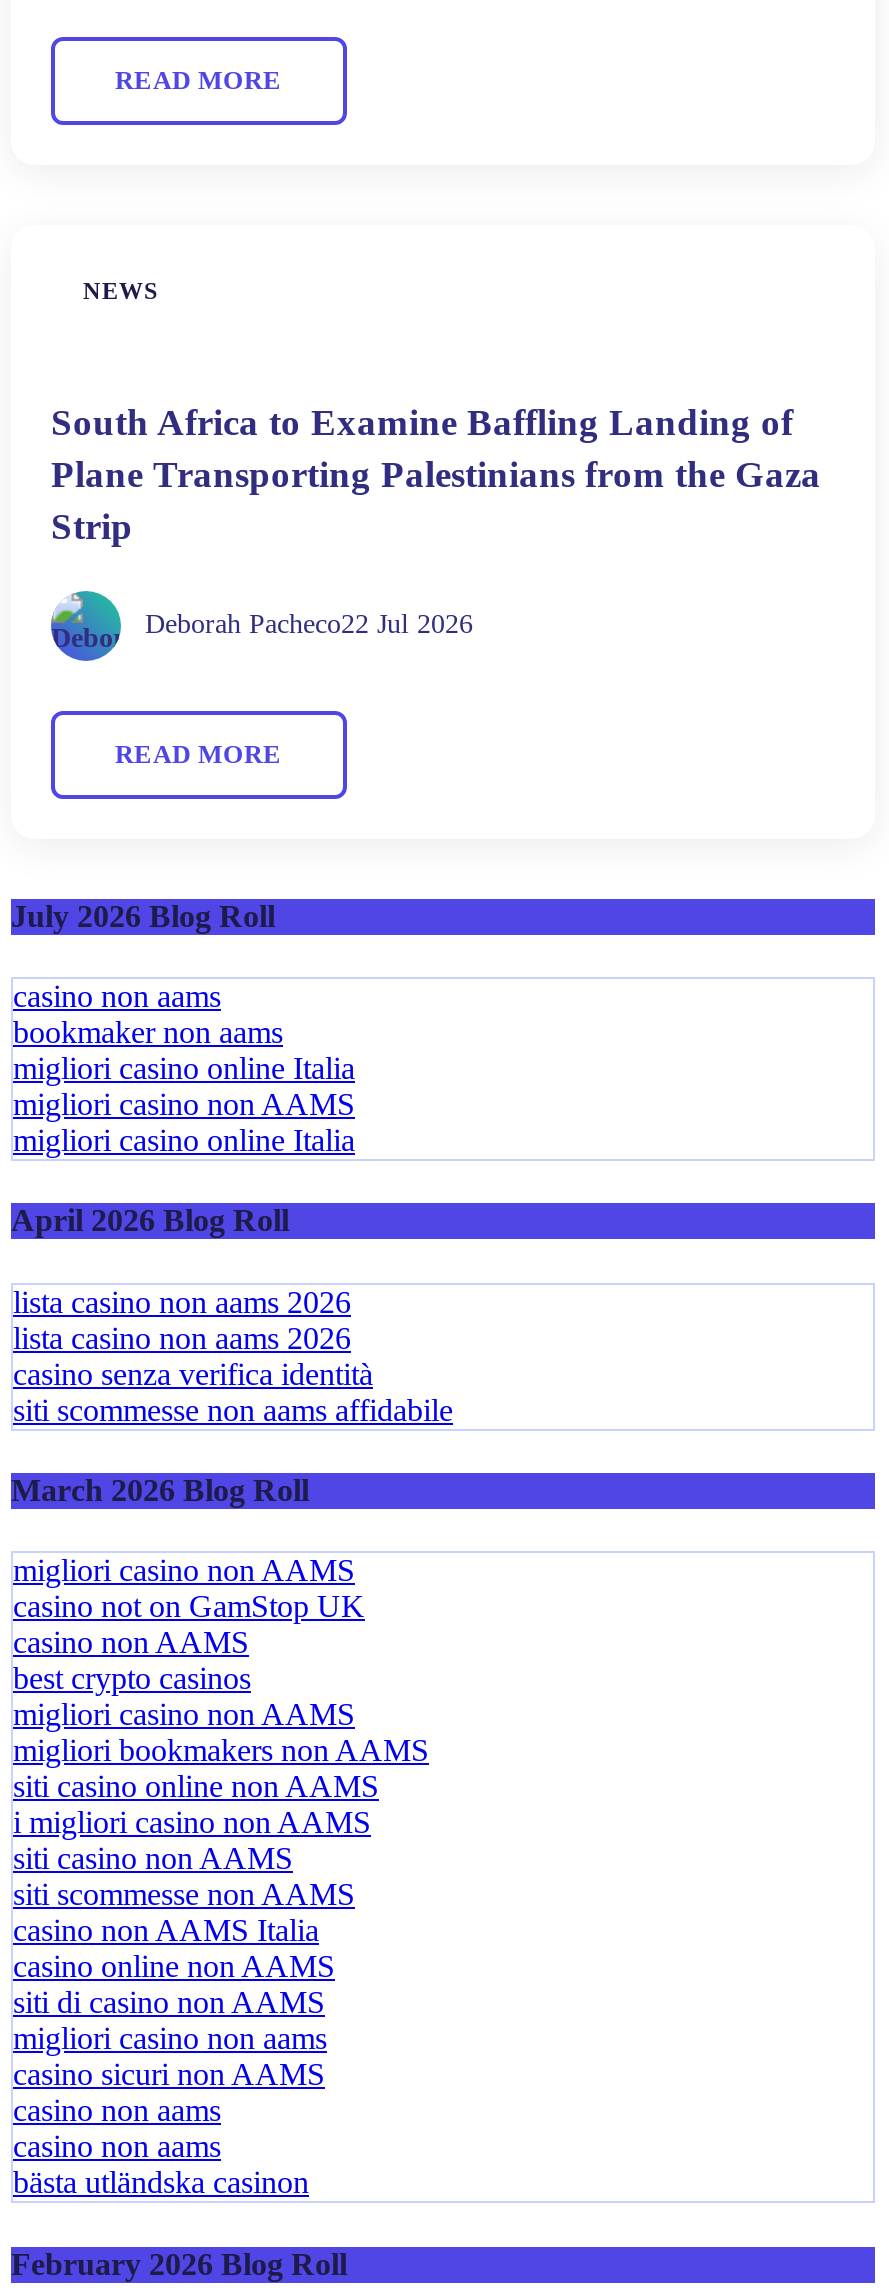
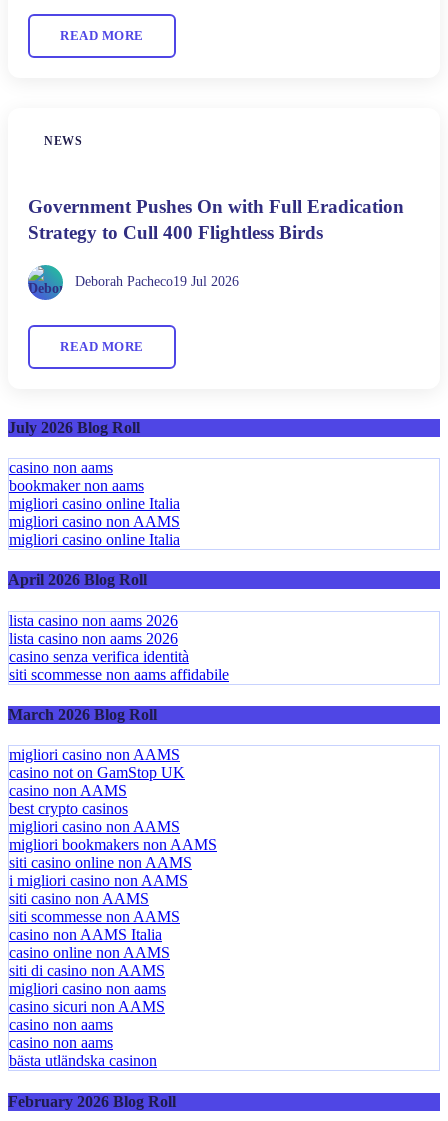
- South Africa to Examine Baffling Landing of
- Plane Transporting Palestinians from the Gaza
- Strip
+ Government Pushes On with Full Eradication
+ Strategy to Cull 400 Flightless Birds

- Deborah Pacheco22 Jul 2026
+ Deborah Pacheco19 Jul 2026
